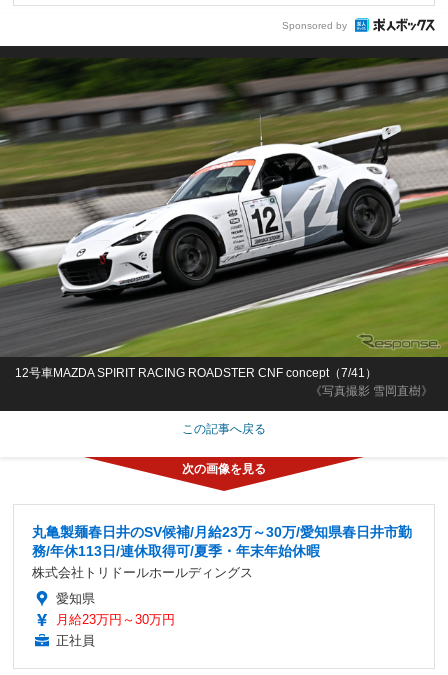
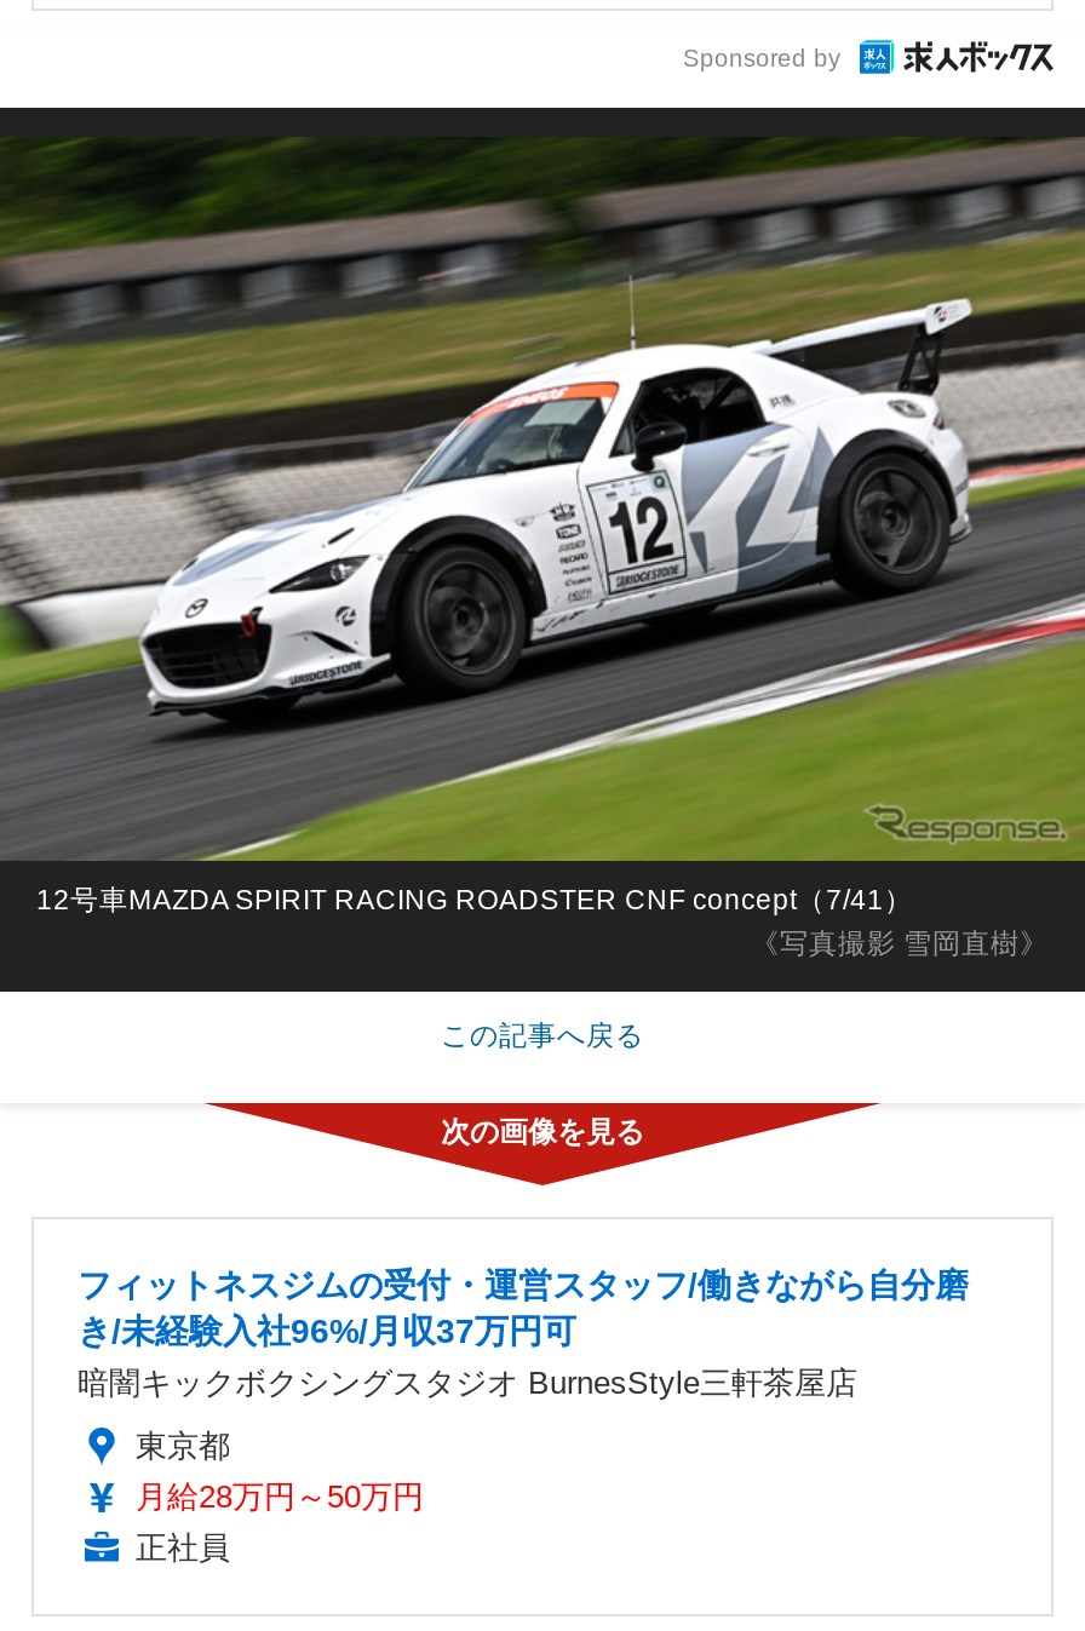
- 丸亀製麺春日井のSV候補/月給23万～30万/愛知県春日井市勤
- 務/年休113日/連休取得可/夏季・年末年始休暇
- 株式会社トリドールホールディングス
+ フィットネスジムの受付・運営スタッフ/働きながら自分磨
+ き/未経験入社96%/月収37万円可
+ 暗闇キックボクシングスタジオ BurnesStyle三軒茶屋店

- 愛知県
- 月給23万円～30万円
+ 東京都
+ 月給28万円～50万円
